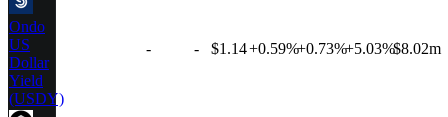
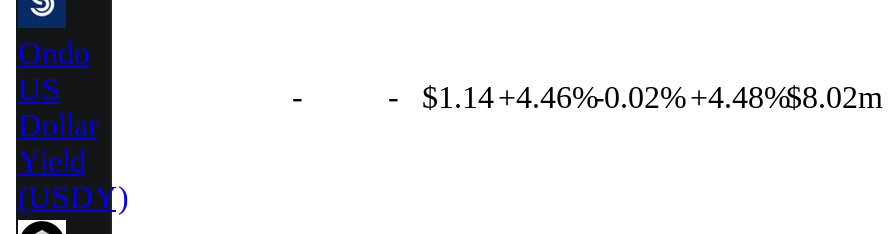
- $1.14 +0.59%+0.73%+5.03%$8.02m
+ $1.14 +4.46%-0.02% +4.48%$8.02m
